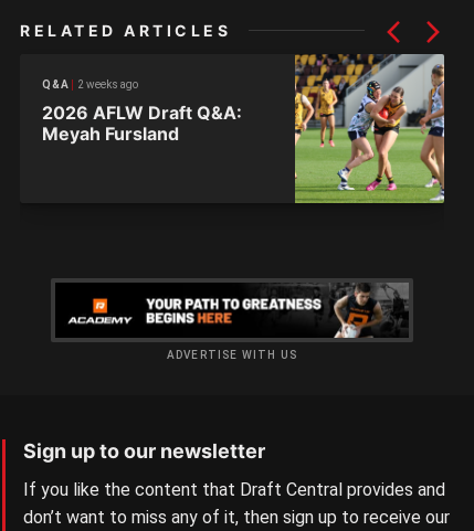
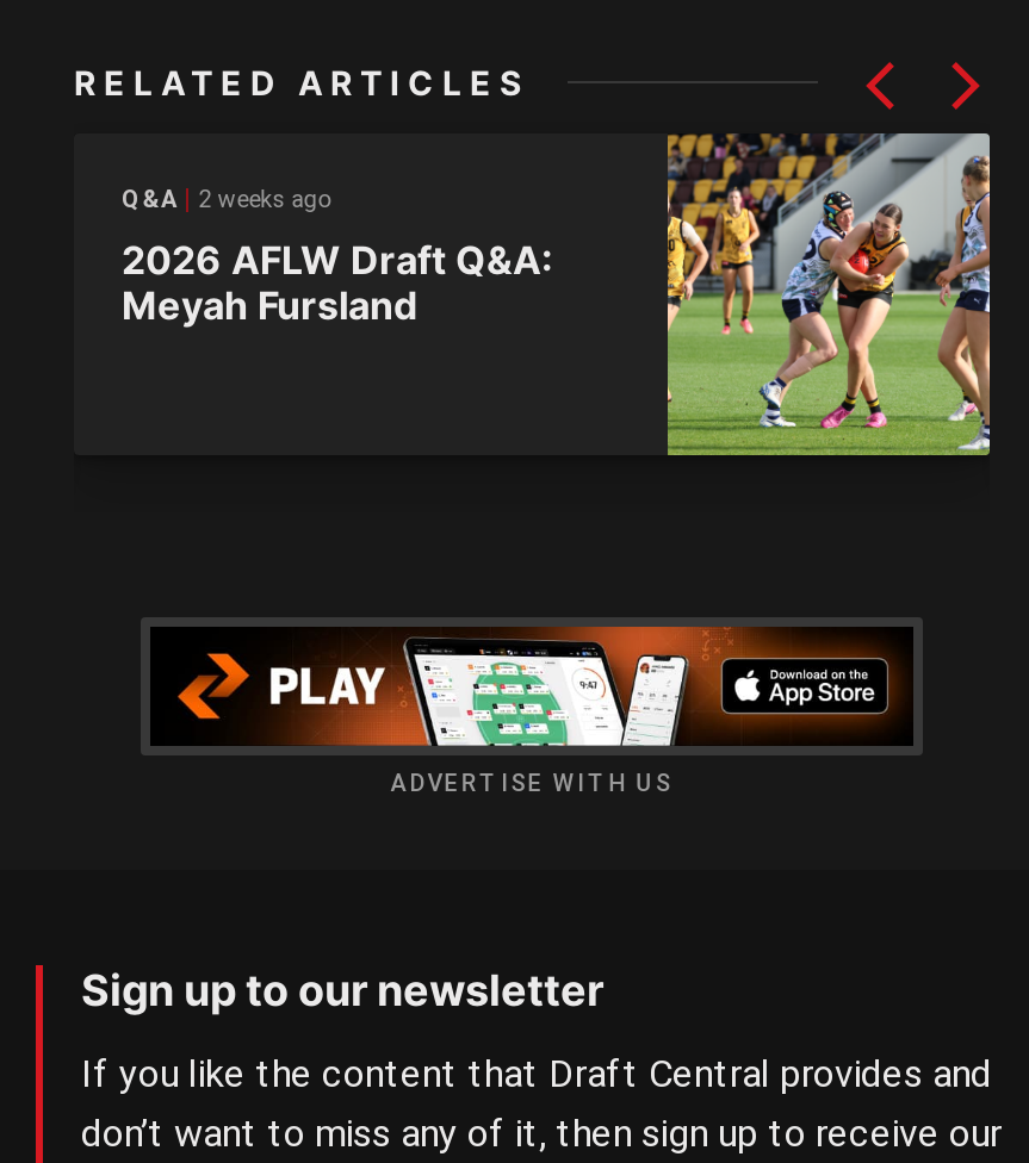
- [image]
+ [image]
